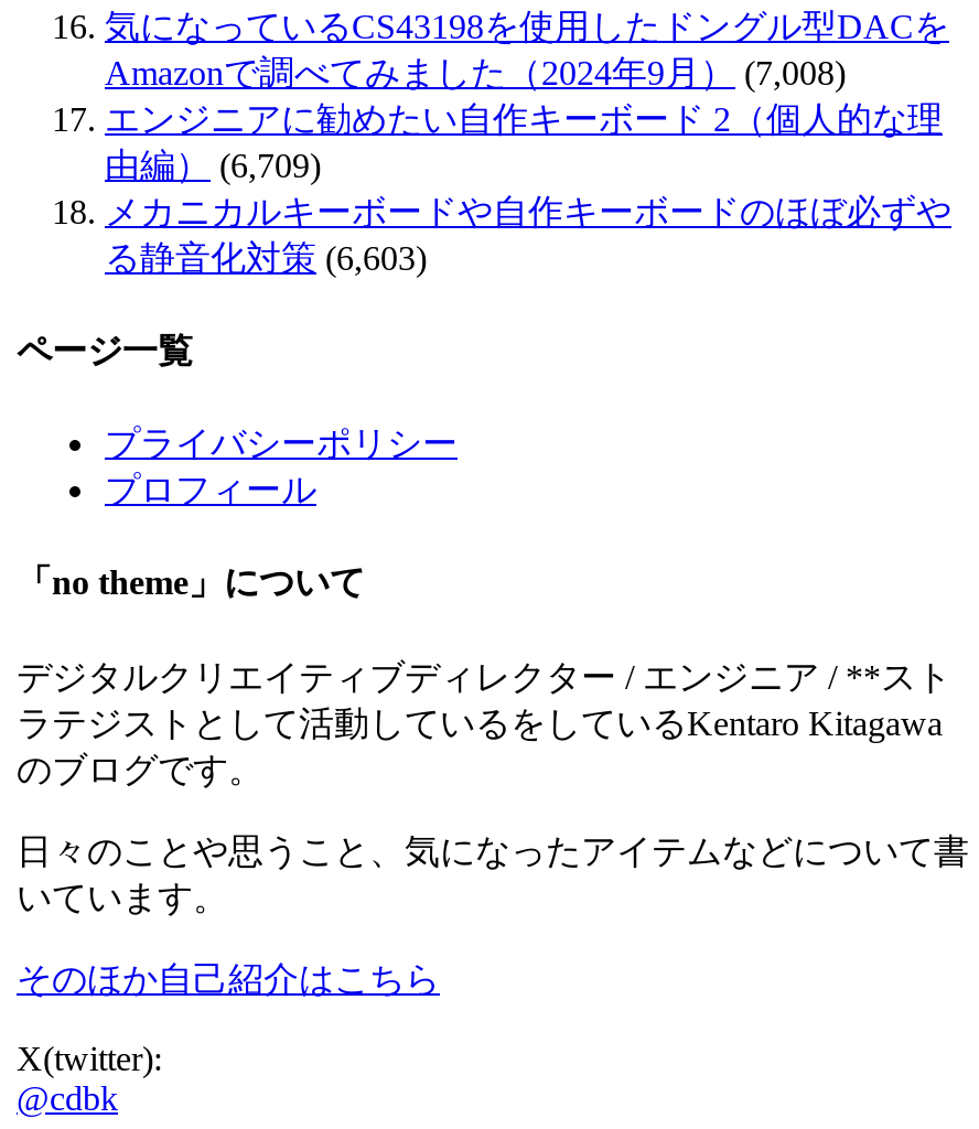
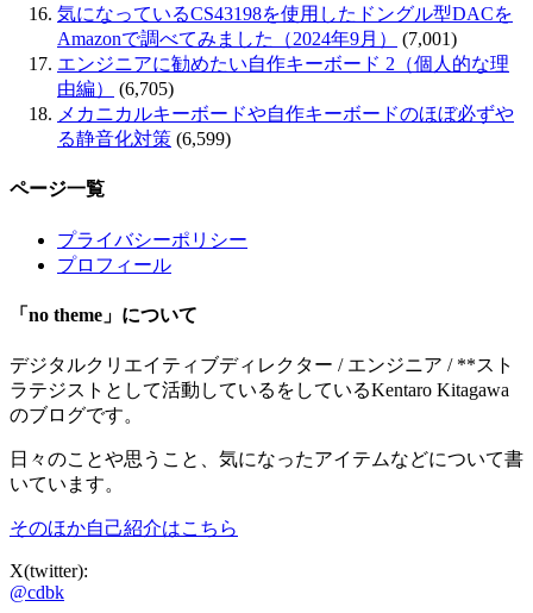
- Amazonで調べてみました（2024年9月） (7,008)
+ Amazonで調べてみました（2024年9月） (7,001)

- 由編） (6,709)
+ 由編） (6,705)

- る静音化対策 (6,603)
+ る静音化対策 (6,599)
